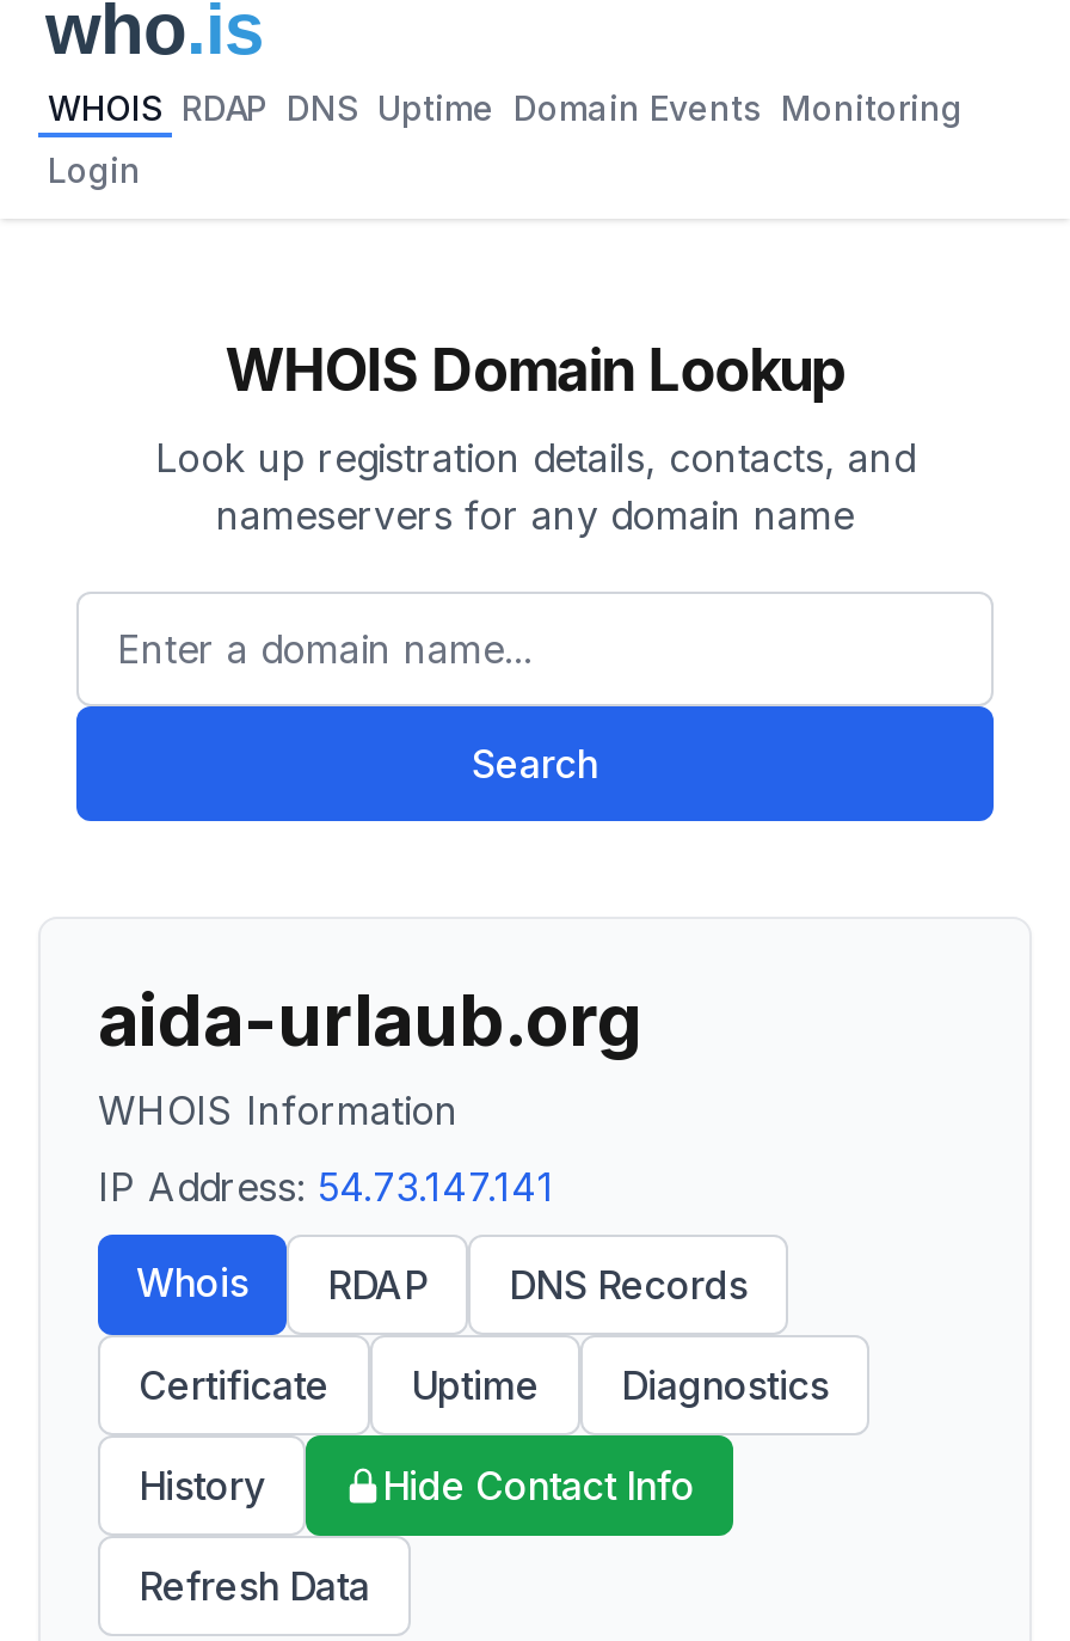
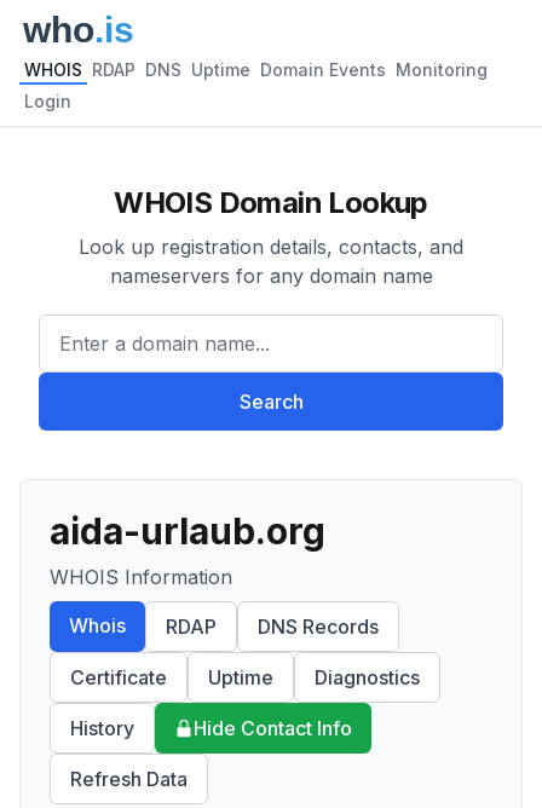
- IP Address: 54.73.147.141
